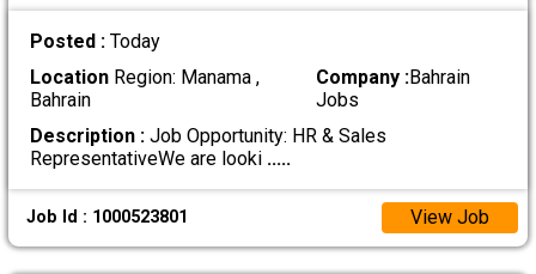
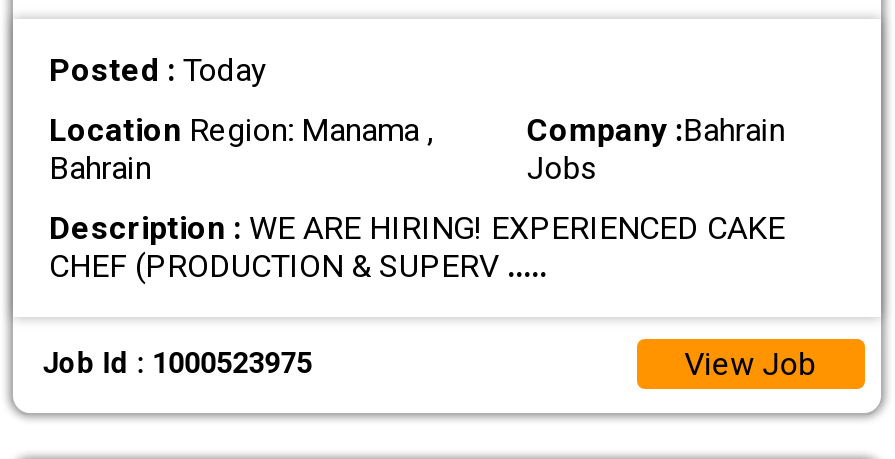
- Description : Job Opportunity: HR & Sales
- Representative We are looki.....
+ Description : WE ARE HIRING! EXPERIENCED CAKE
+ CHEF (PRODUCTION & SUPERV.....

- Job Id : 1000523801
+ Job Id : 1000523975
